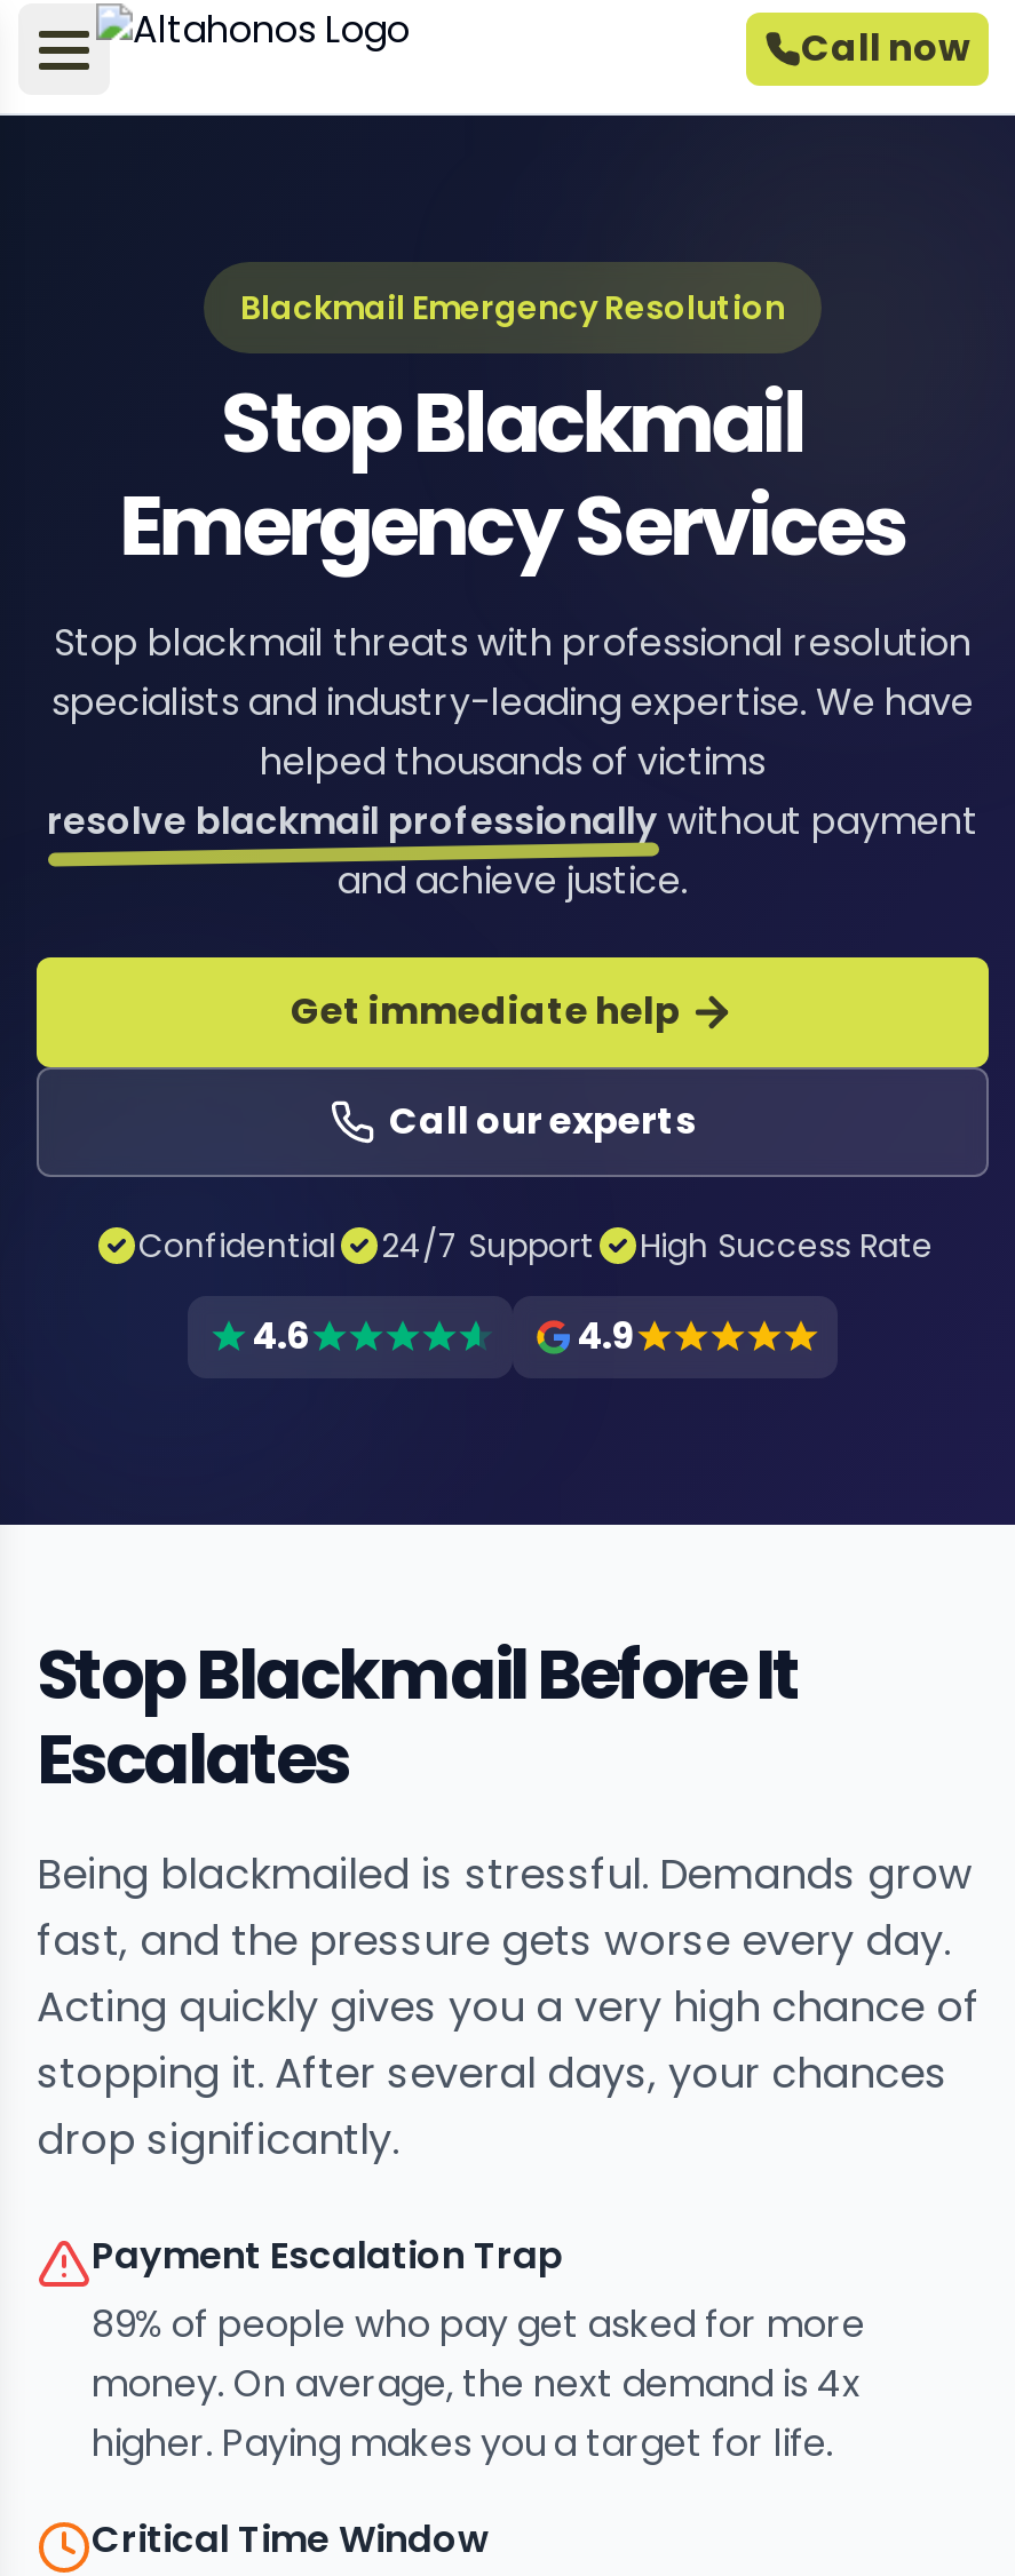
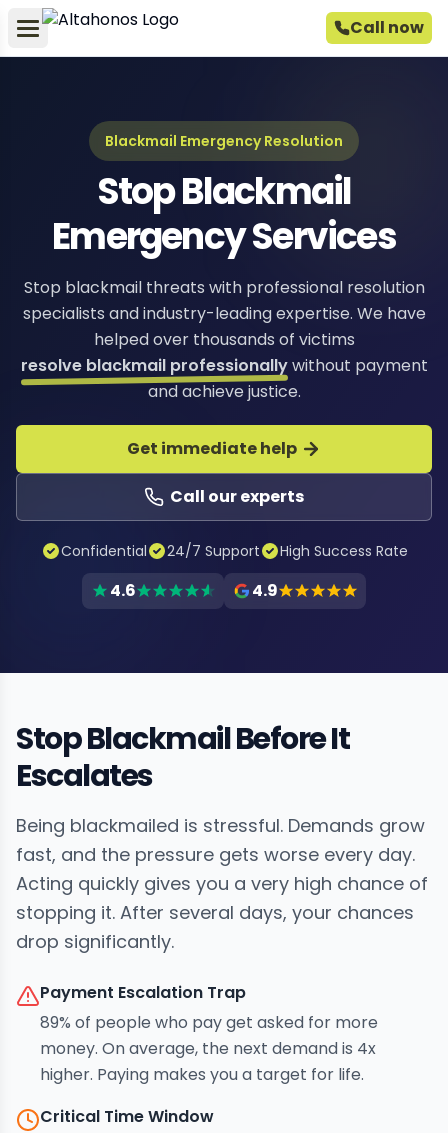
- helped thousands of victims
+ helped over thousands of victims
